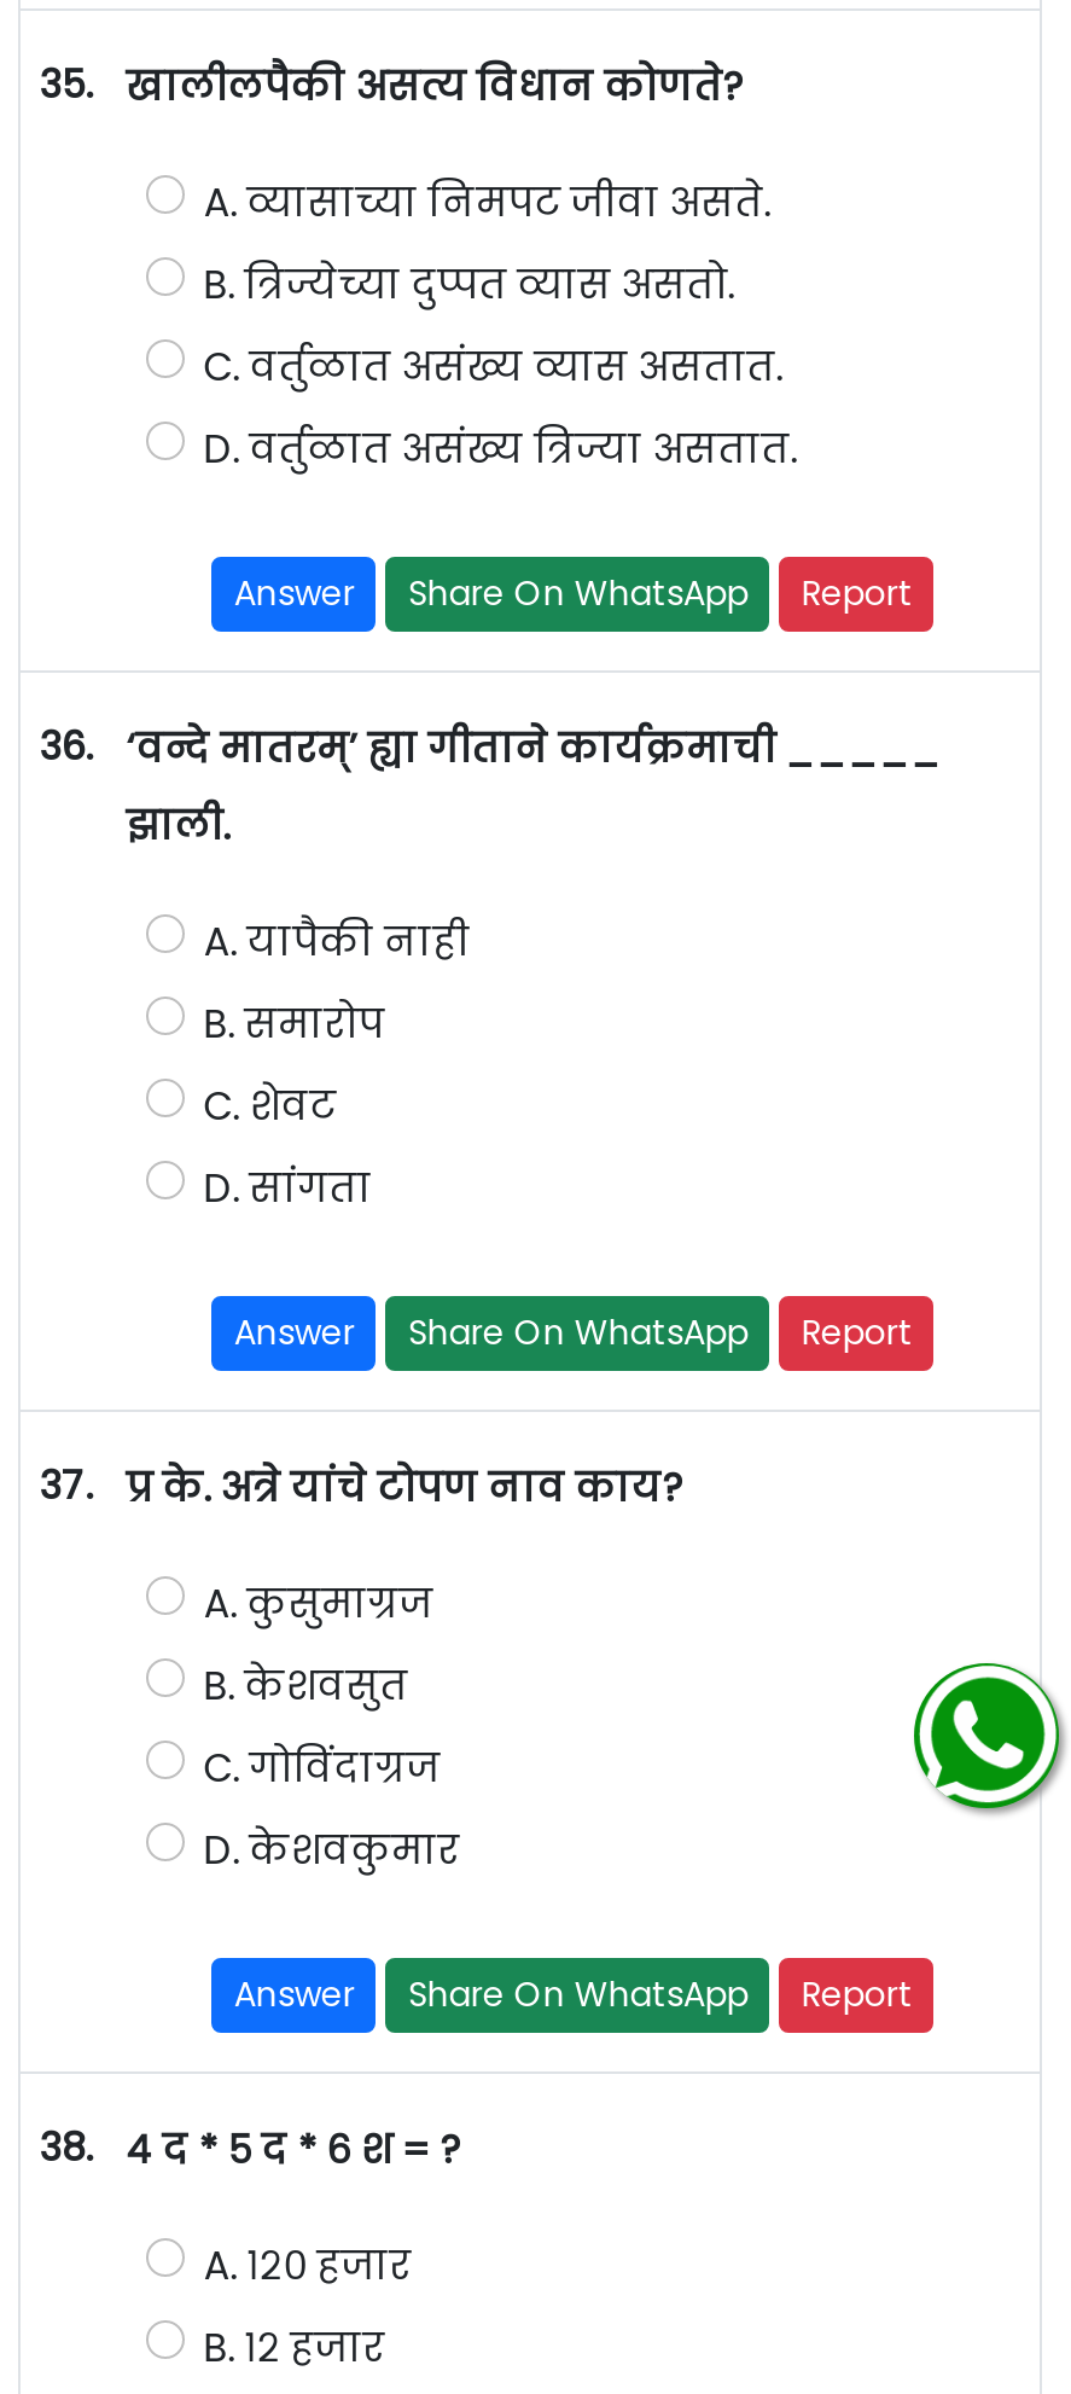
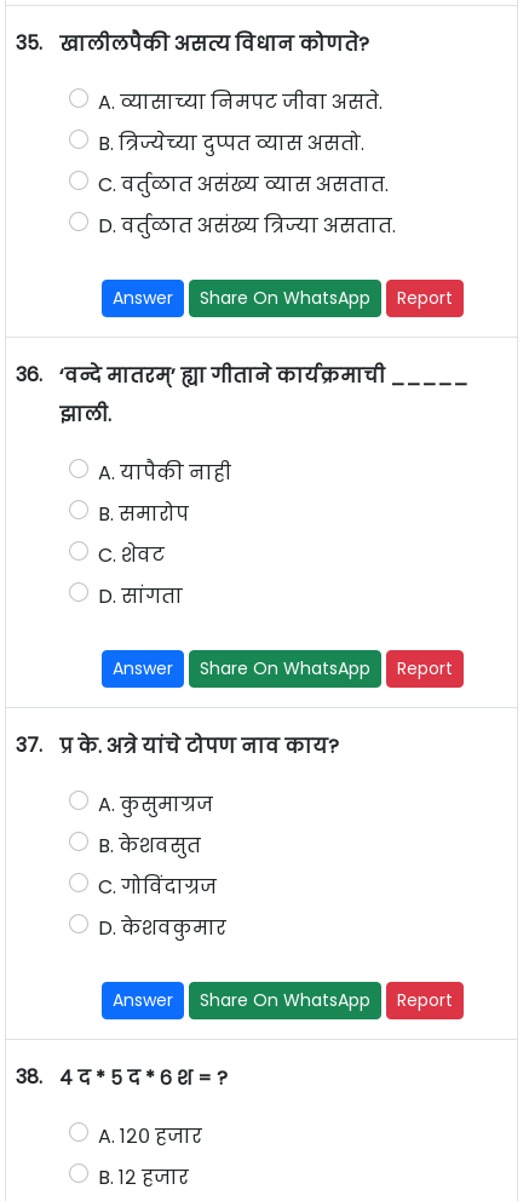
- [image]
